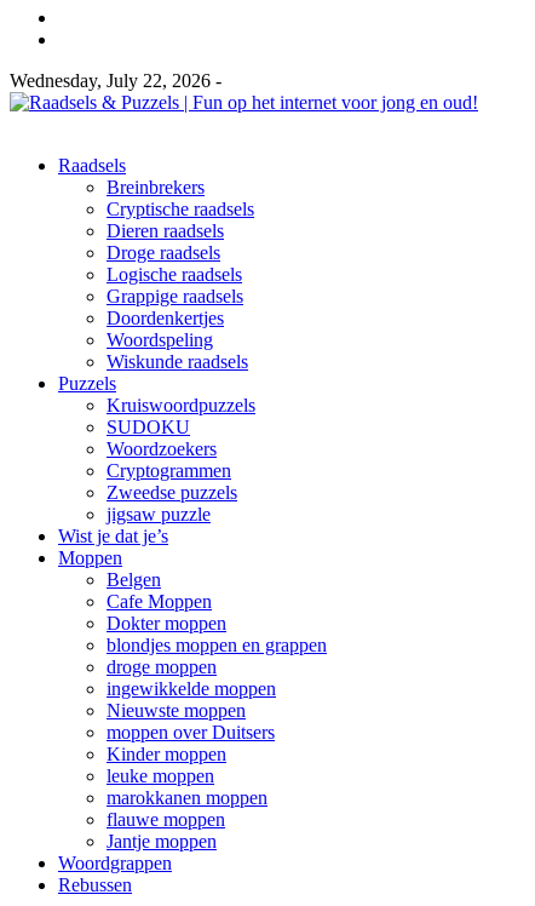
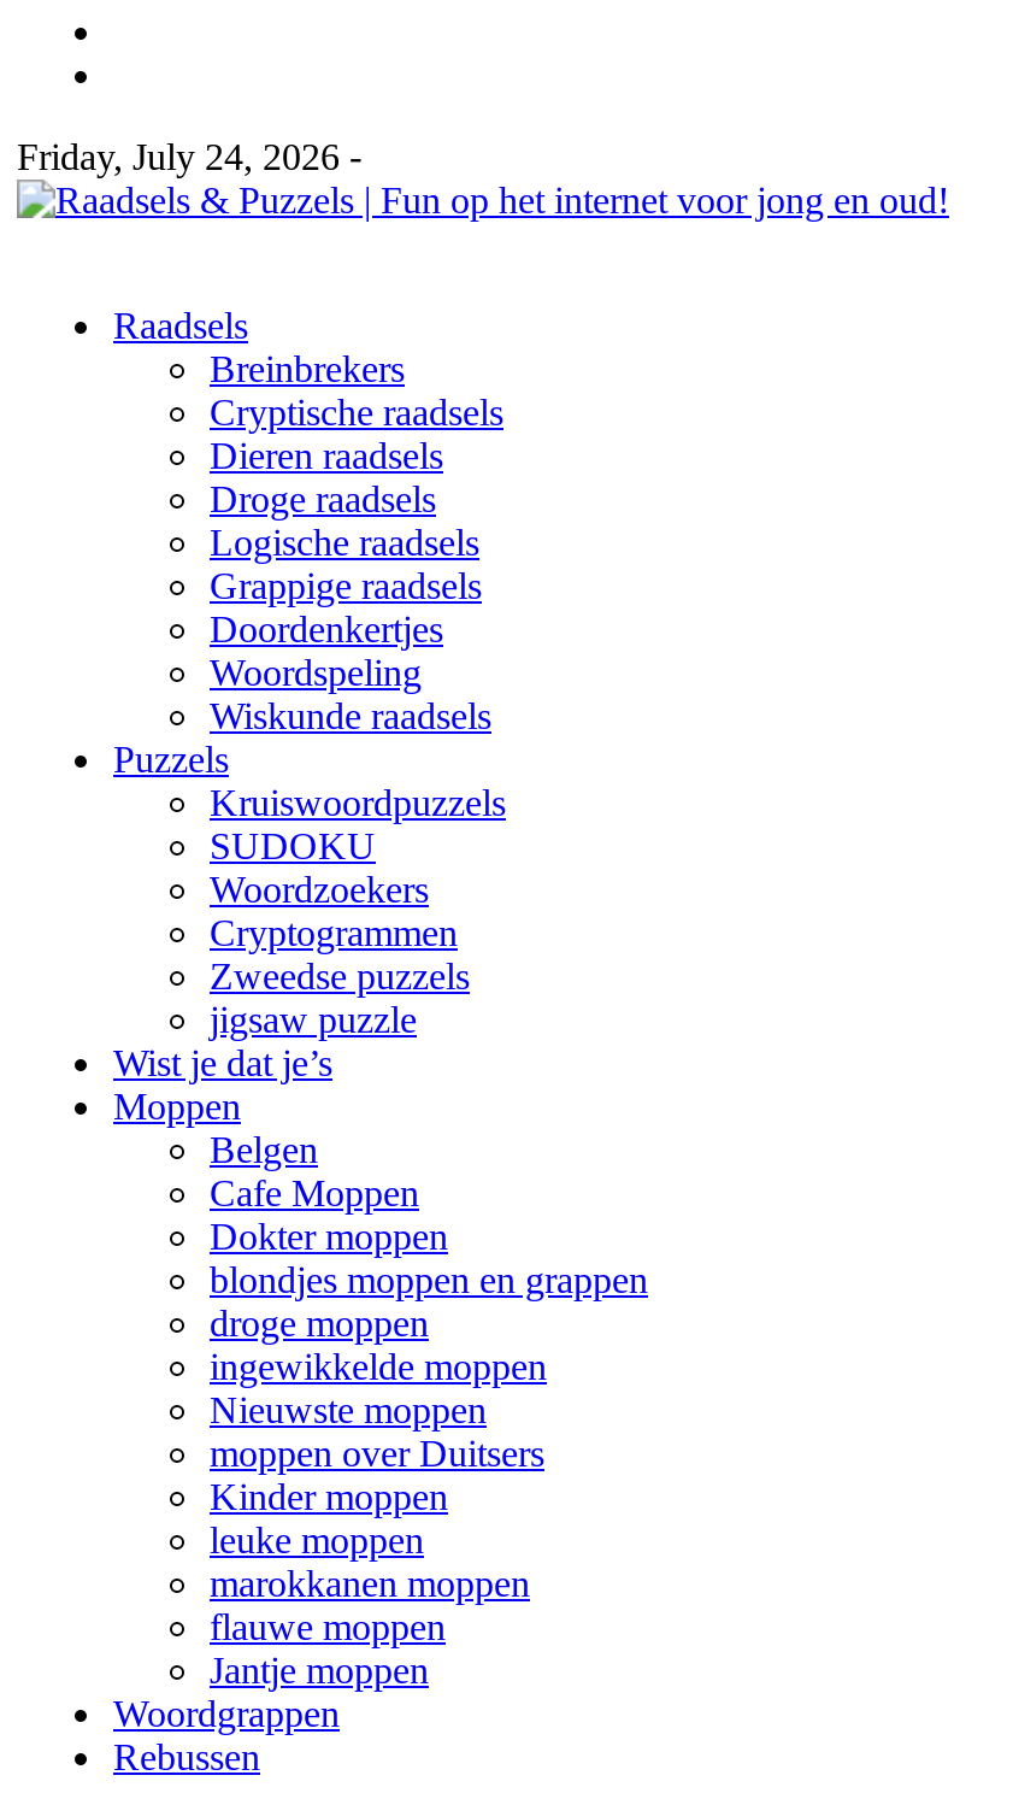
- Wednesday, July 22, 2026 -
+ Friday, July 24, 2026 -
